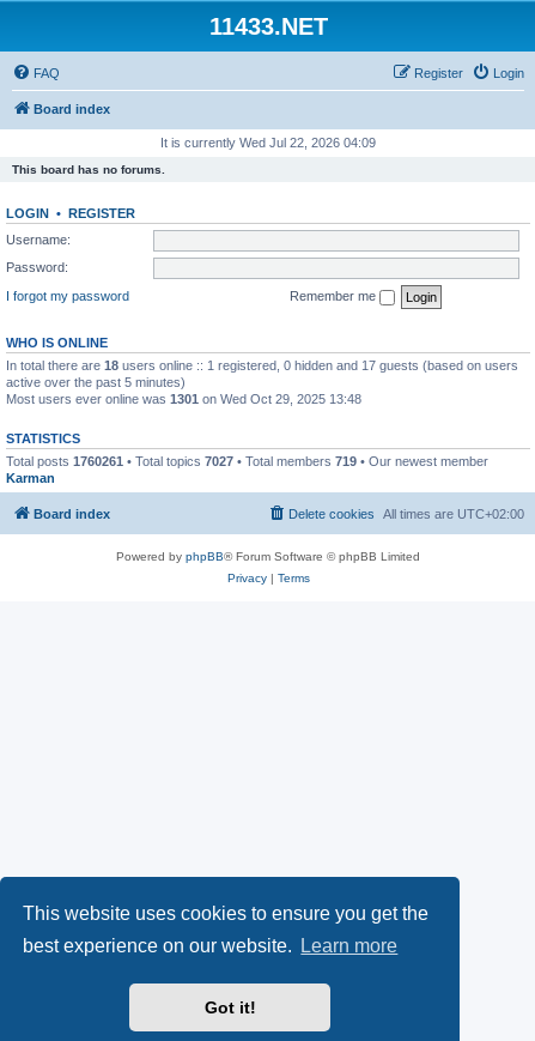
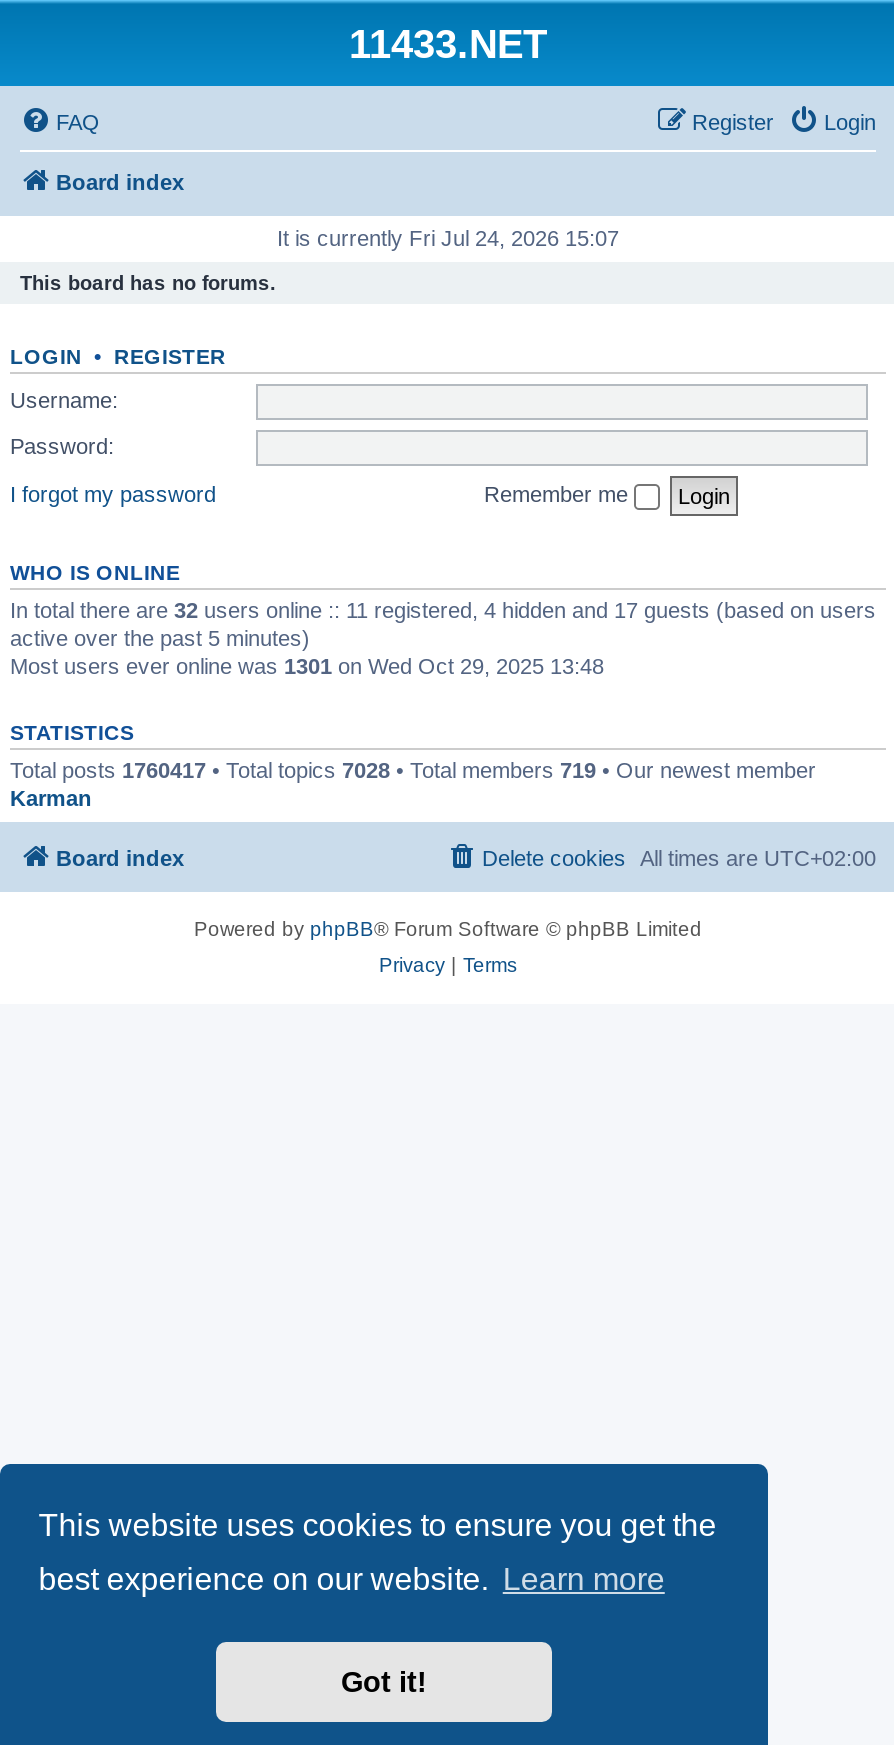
- It is currently Wed Jul 22, 2026 04:09
+ It is currently Fri Jul 24, 2026 15:07

- In total there are 18 users online :: 1 registered, 0 hidden and 17 guests (based on users
+ In total there are 32 users online :: 11 registered, 4 hidden and 17 guests (based on users

- Total posts 1760261 • Total topics 7027 • Total members 719 • Our newest member
+ Total posts 1760417 • Total topics 7028 • Total members 719 • Our newest member
